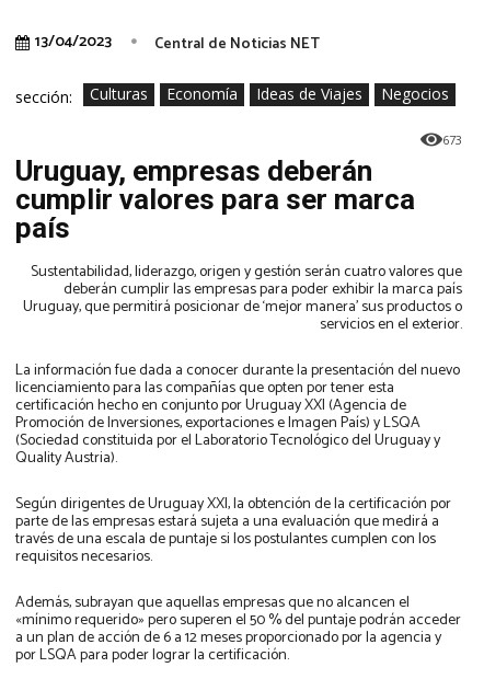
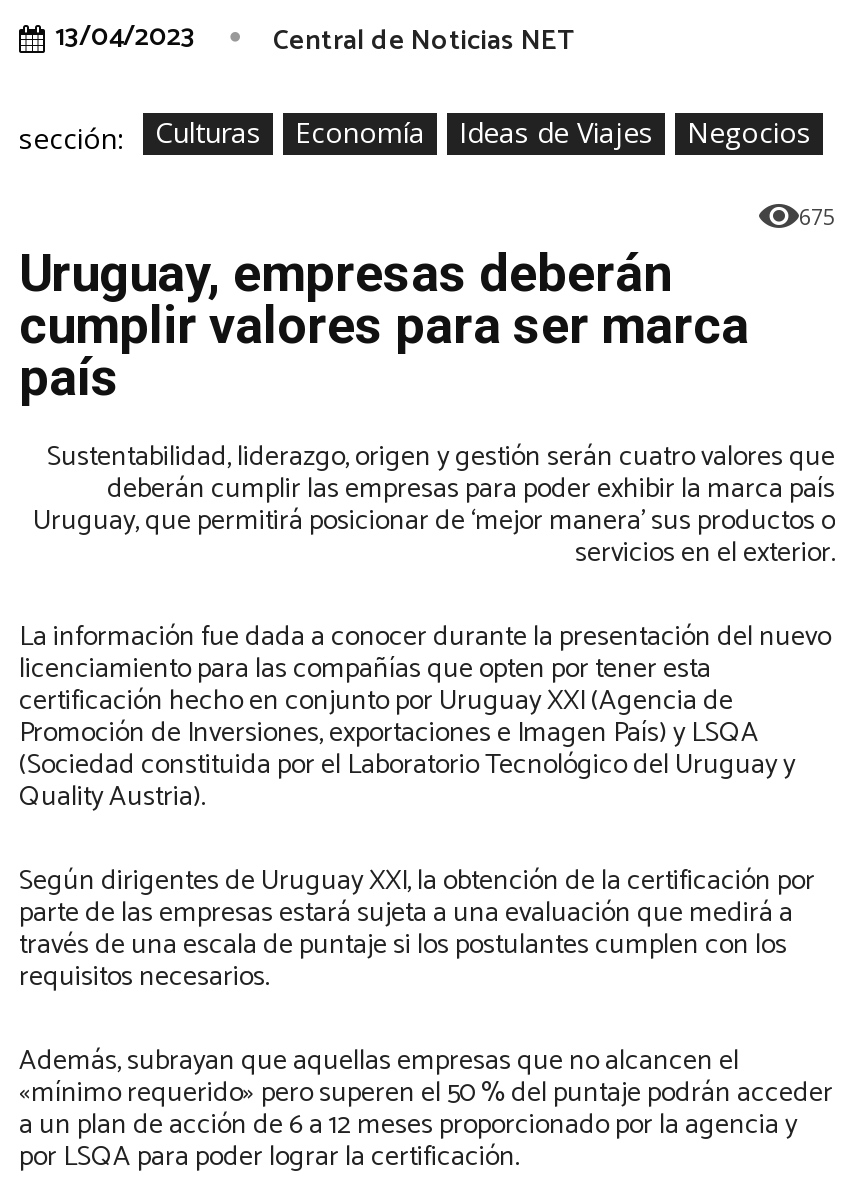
- 673
+ 675
